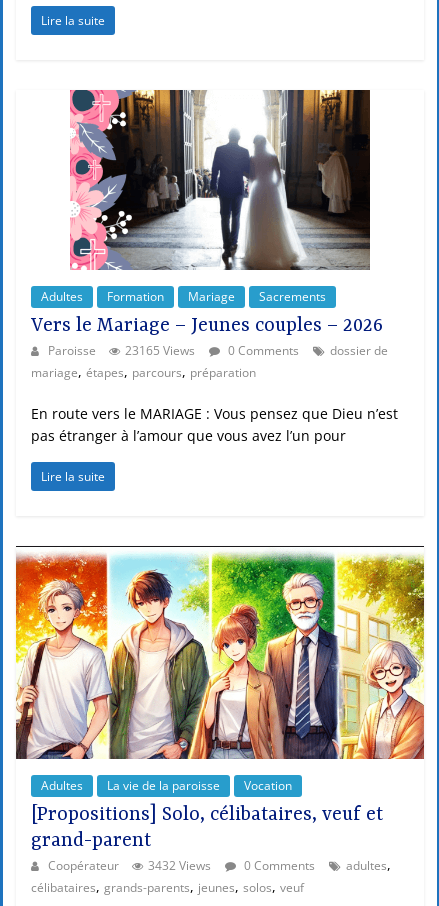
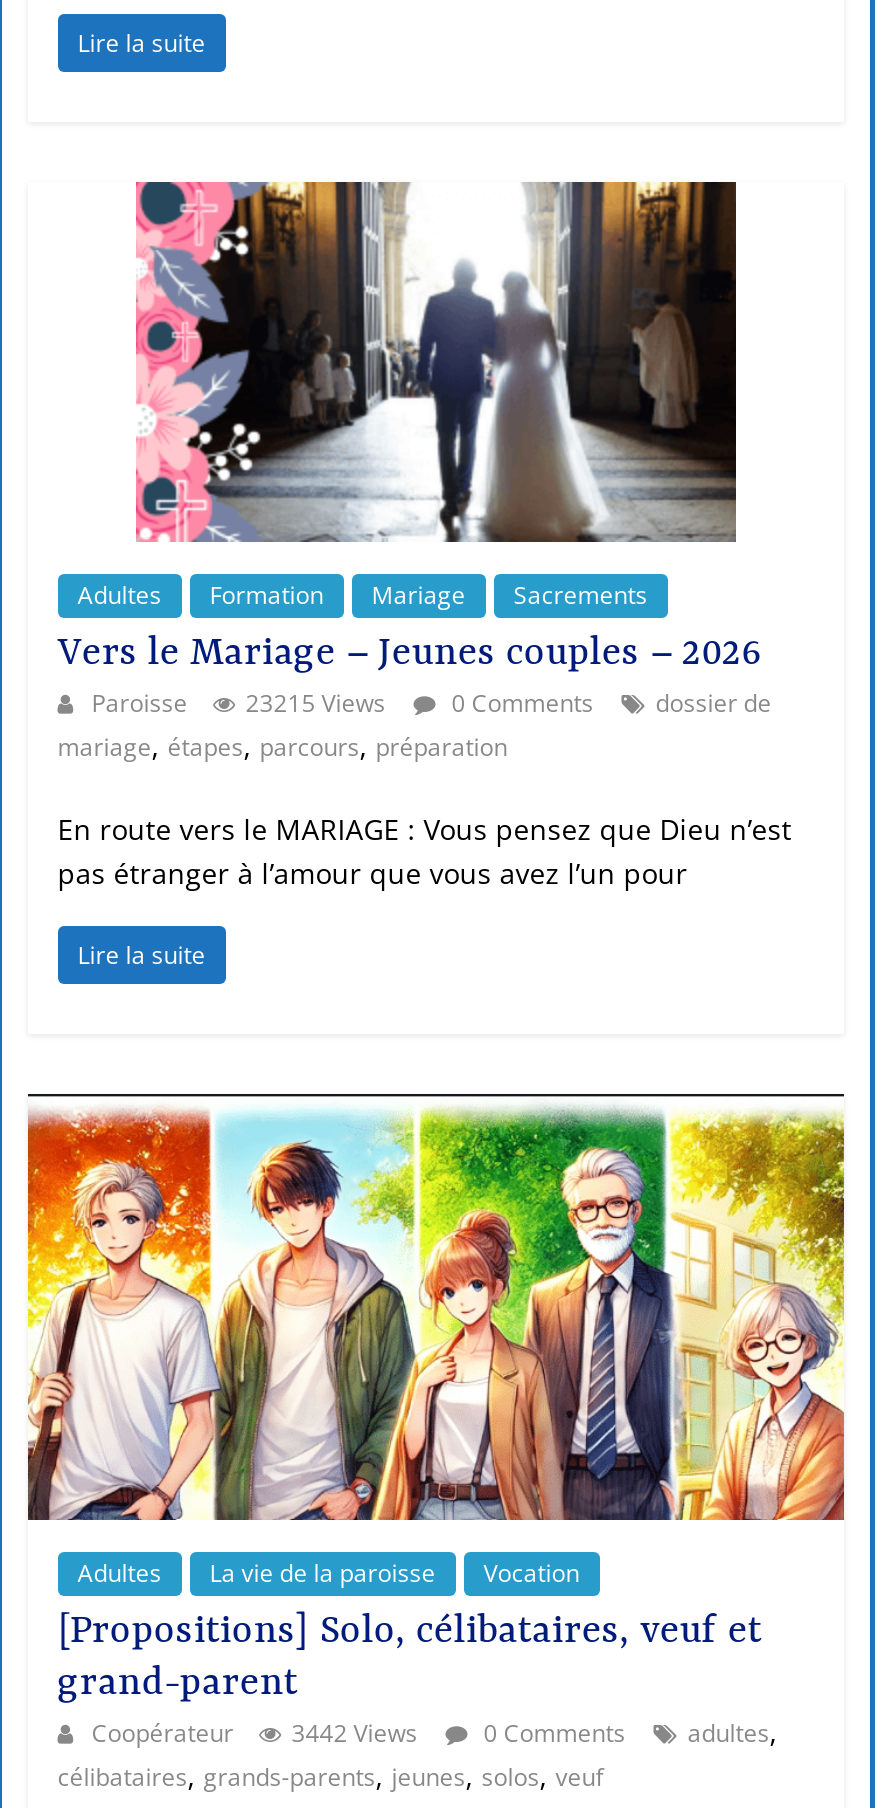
- Paroisse 23165 Views 0 Comments dossier de
+ Paroisse 23215 Views 0 Comments dossier de

- Coopérateur 3432 Views 0 Comments adultes,
+ Coopérateur 3442 Views 0 Comments adultes,
